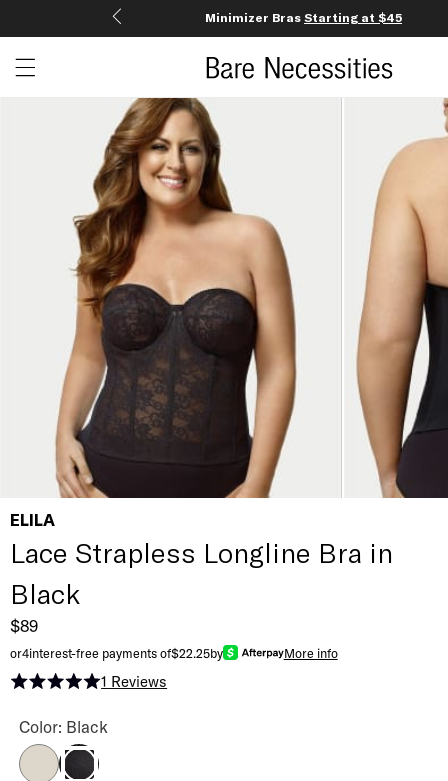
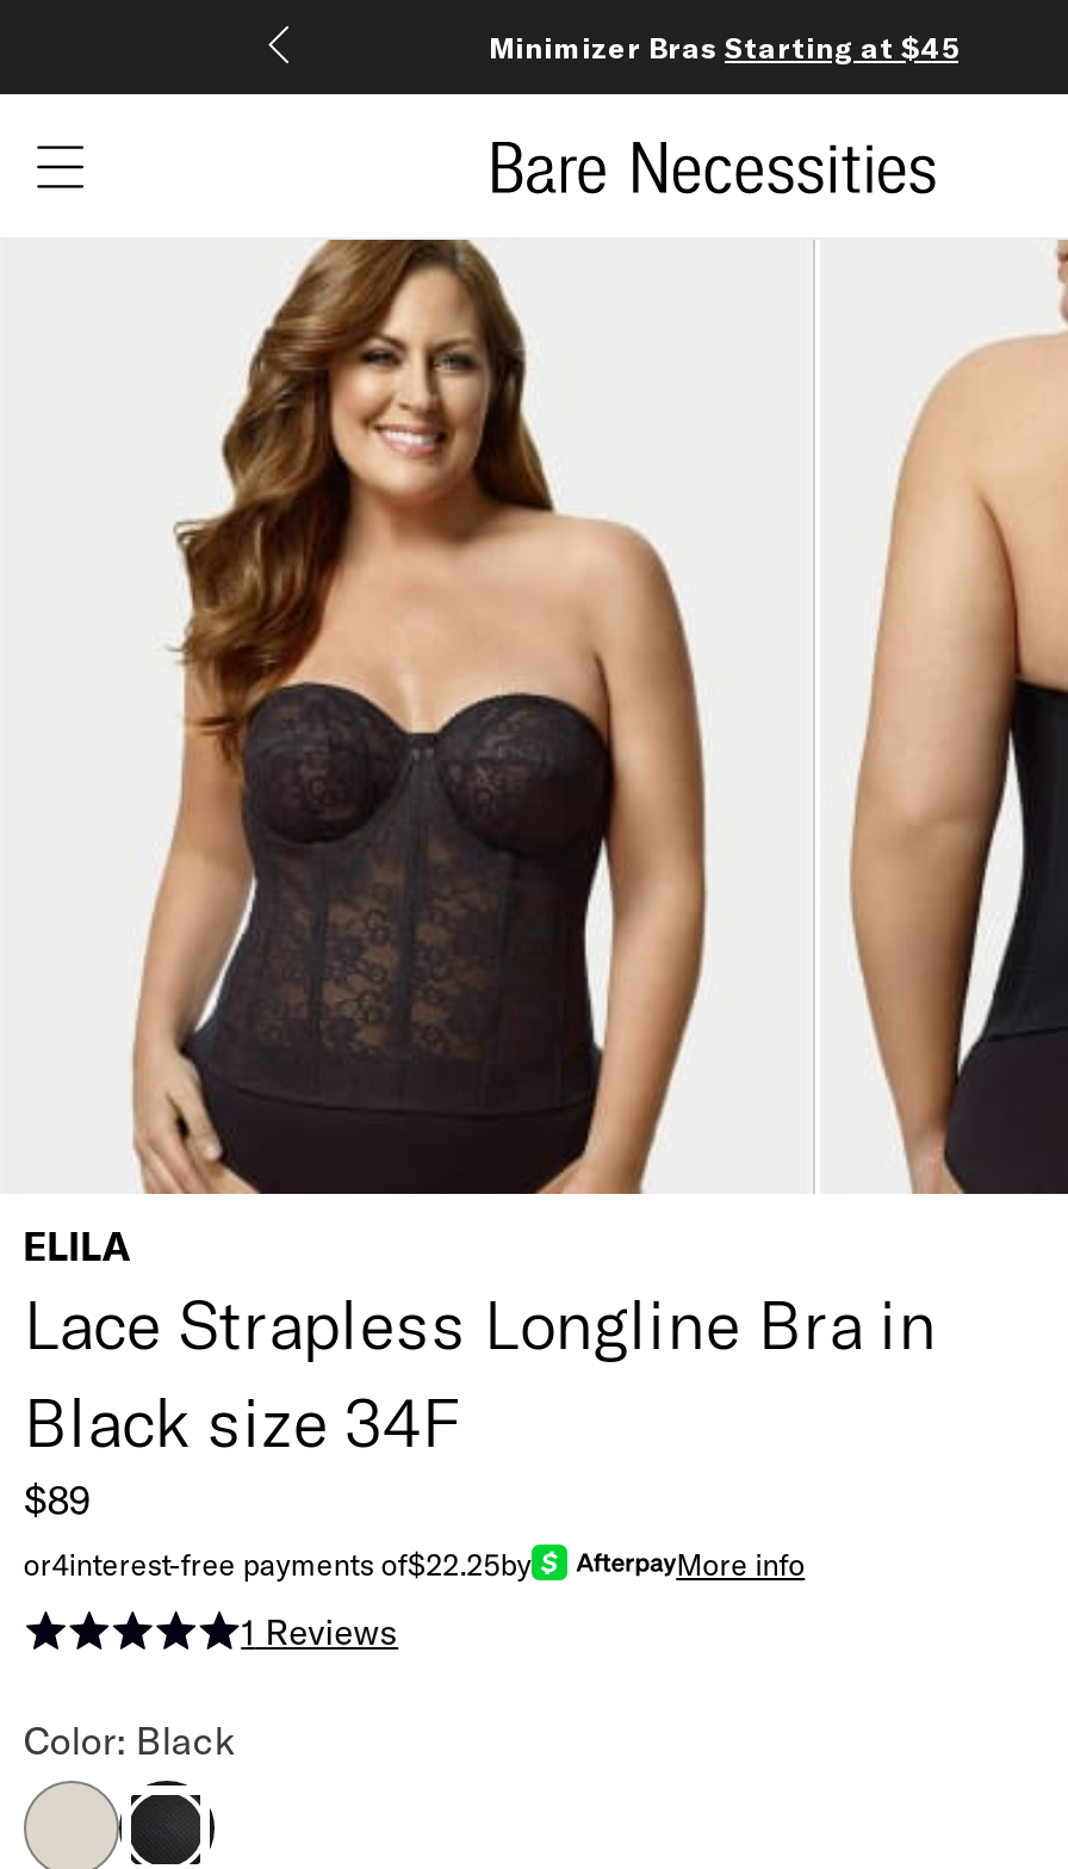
- Black
+ Black size 34F
